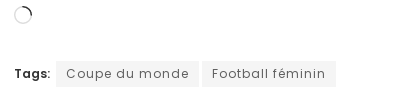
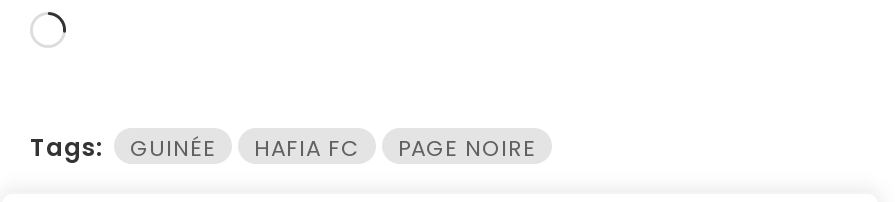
- Coupe du monde
- Football féminin
+ GUINÉE
+ HAFIA FC
+ PAGE NOIRE
